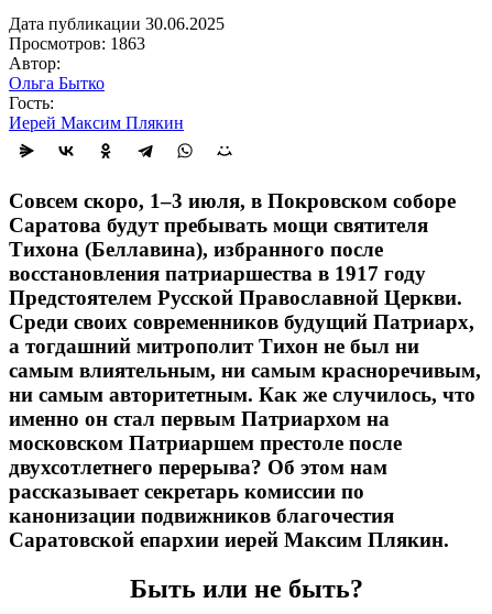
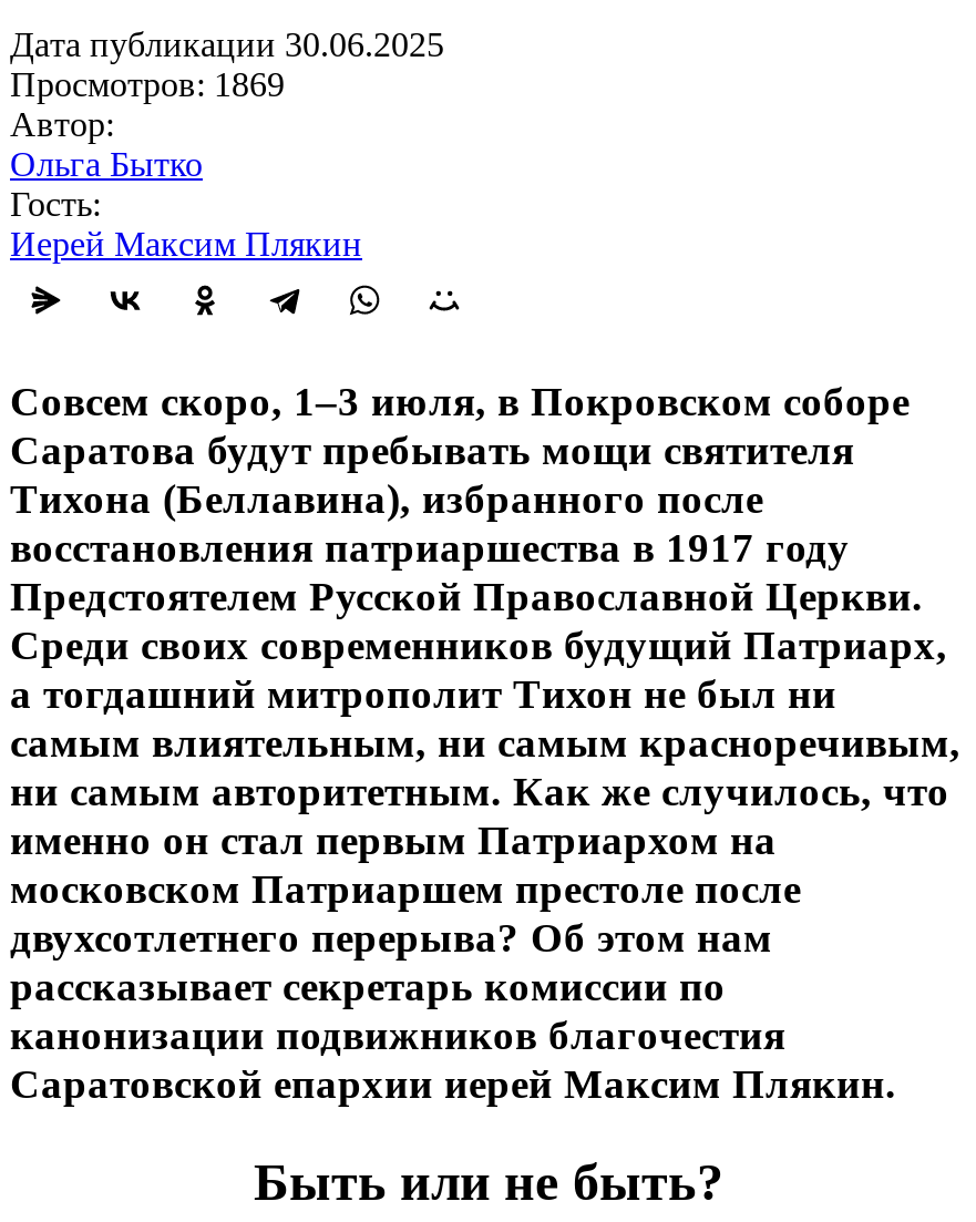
- Просмотров: 1863
+ Просмотров: 1869
